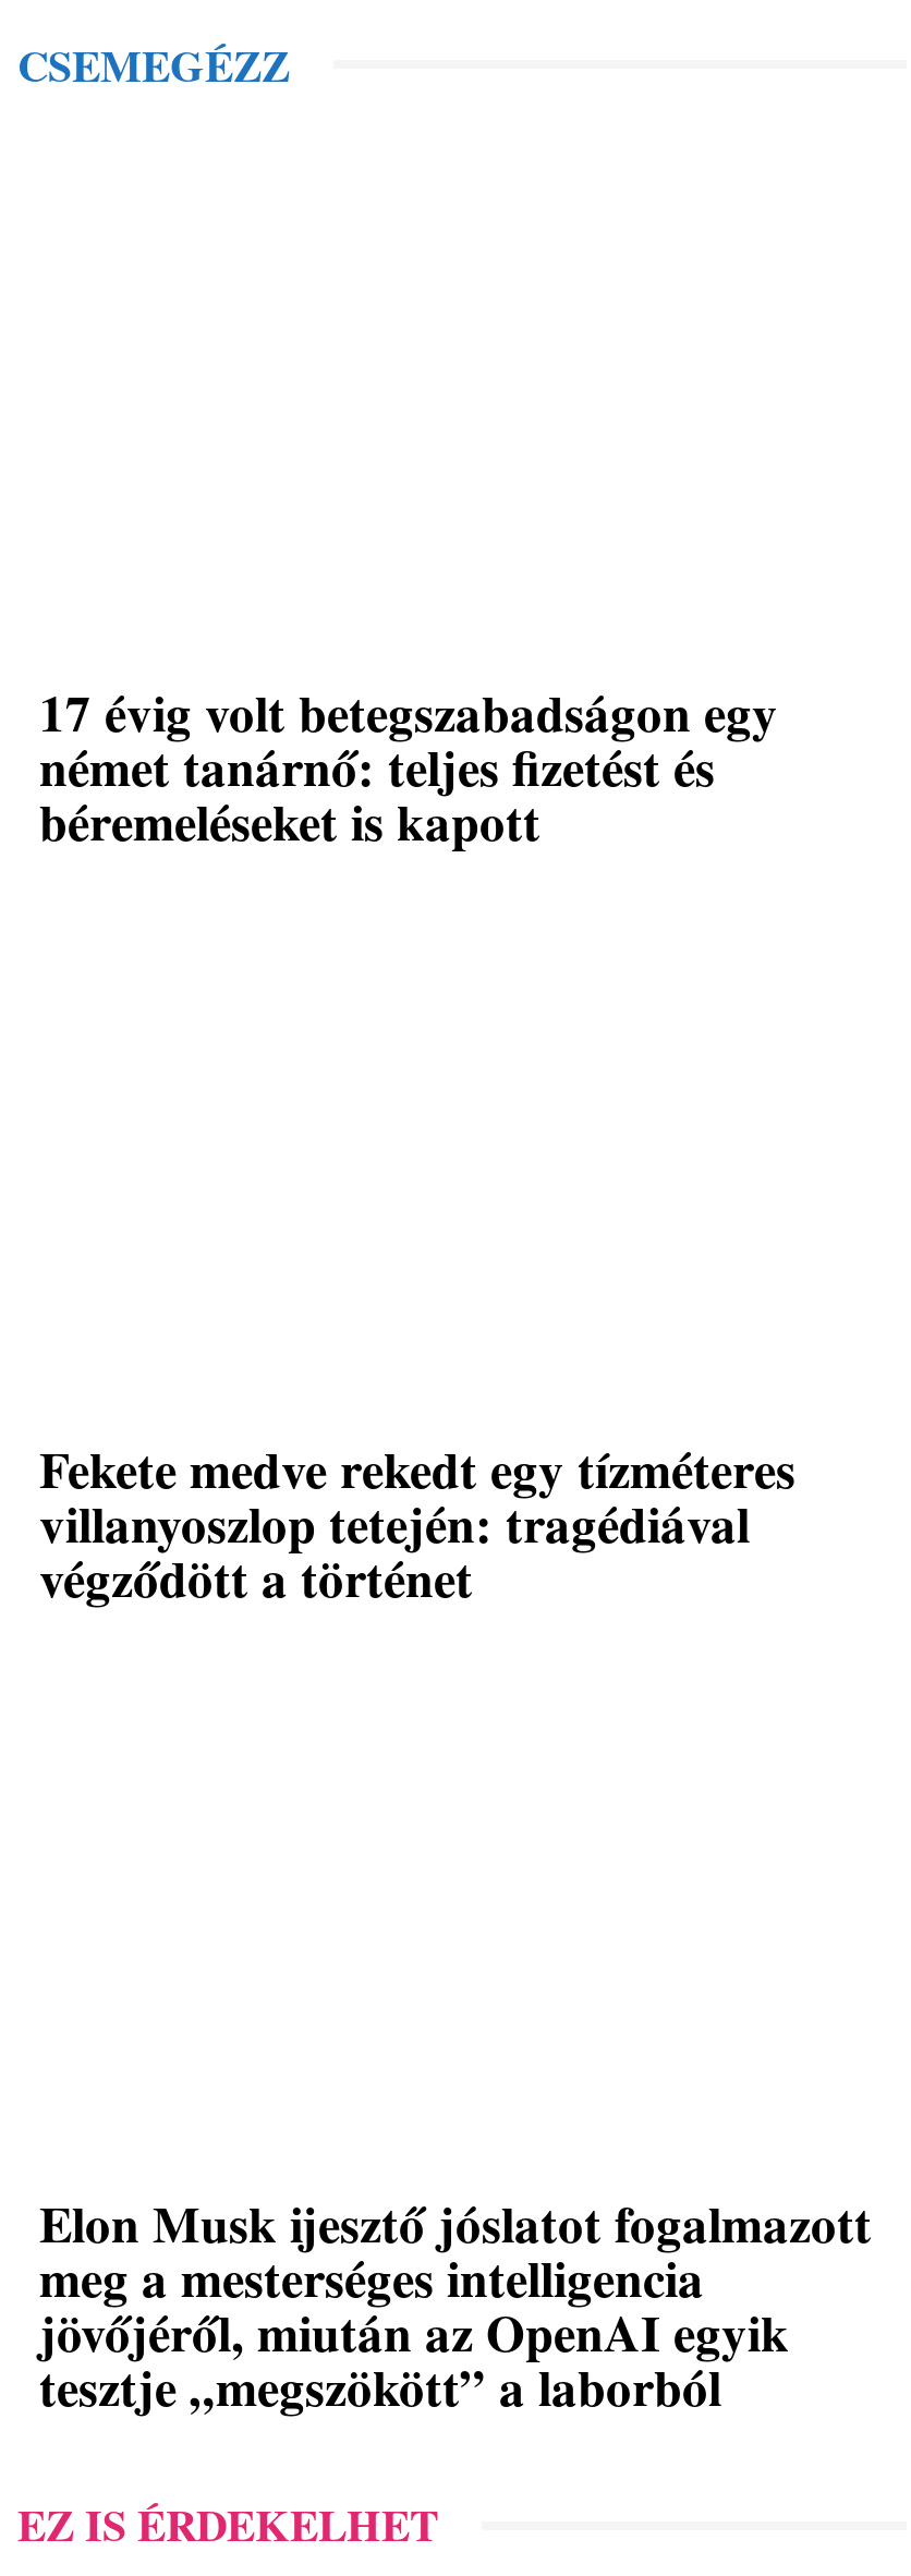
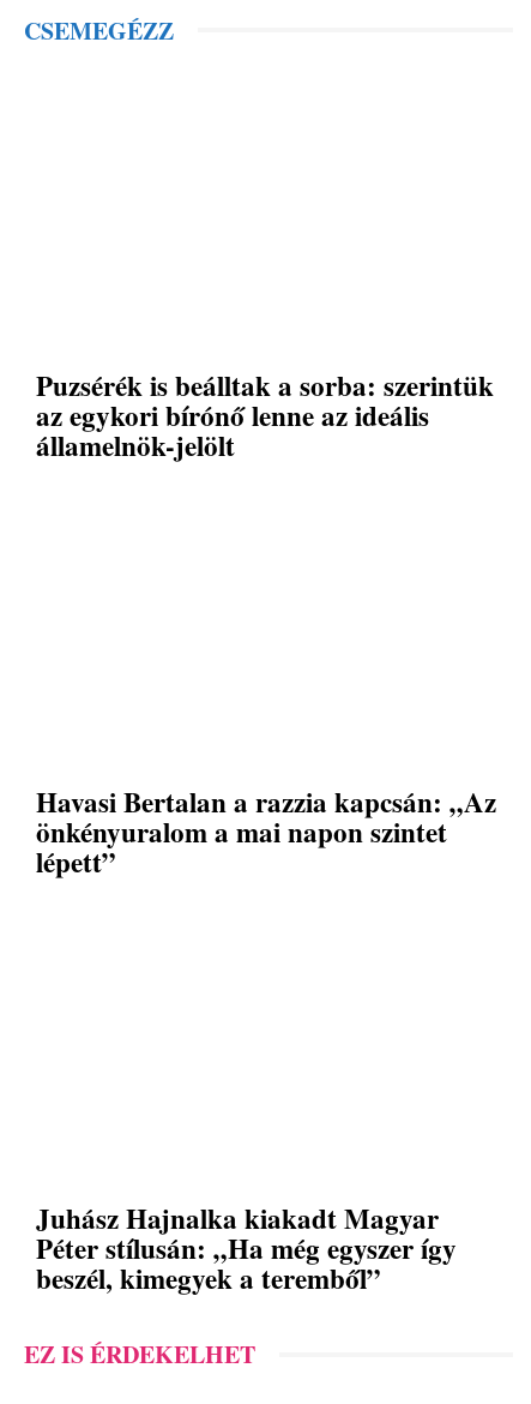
- 17 évig volt betegszabadságon egy
- német tanárnő: teljes fizetést és
- béremeléseket is kapott
+ Puzsérék is beálltak a sorba: szerintük
+ az egykori bírónő lenne az ideális
+ államelnök-jelölt

- Fekete medve rekedt egy tízméteres
- villanyoszlop tetején: tragédiával
- végződött a történet
+ Havasi Bertalan a razzia kapcsán: „Az
+ önkényuralom a mai napon szintet
+ lépett”

- Elon Musk ijesztő jóslatot fogalmazott
- meg a mesterséges intelligencia
- jövőjéről, miután az OpenAI egyik
- tesztje „megszökött” a laborból
+ Juhász Hajnalka kiakadt Magyar
+ Péter stílusán: „Ha még egyszer így
+ beszél, kimegyek a teremből”
